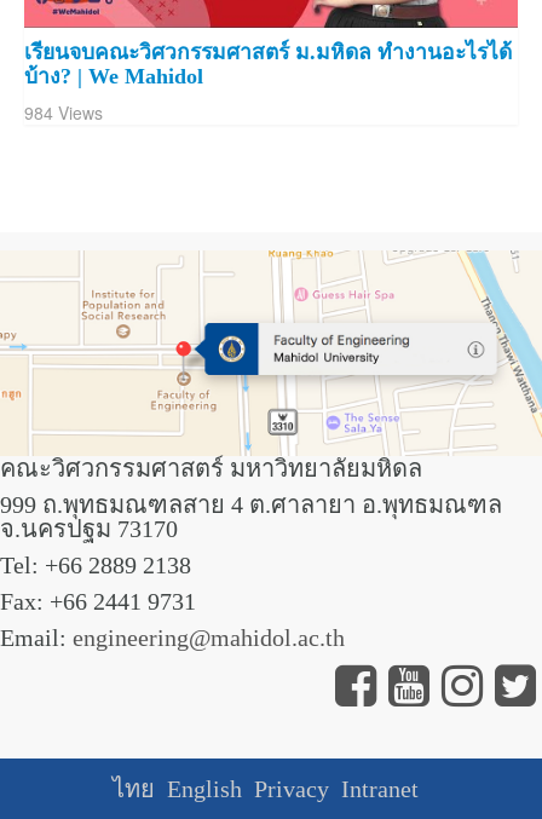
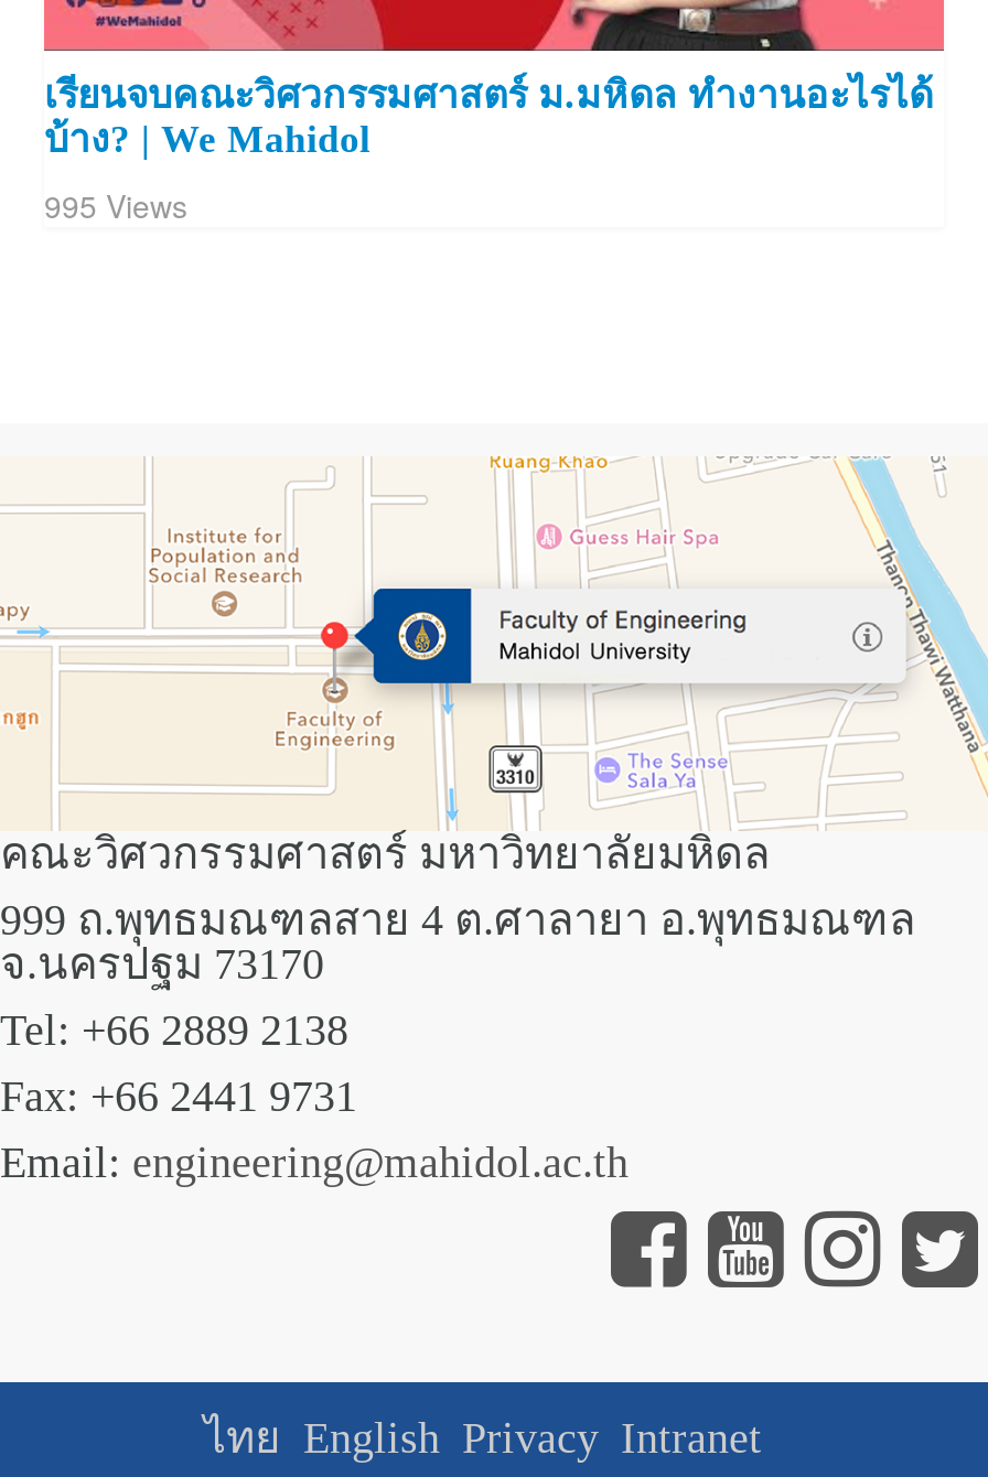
- 984 Views
+ 995 Views
